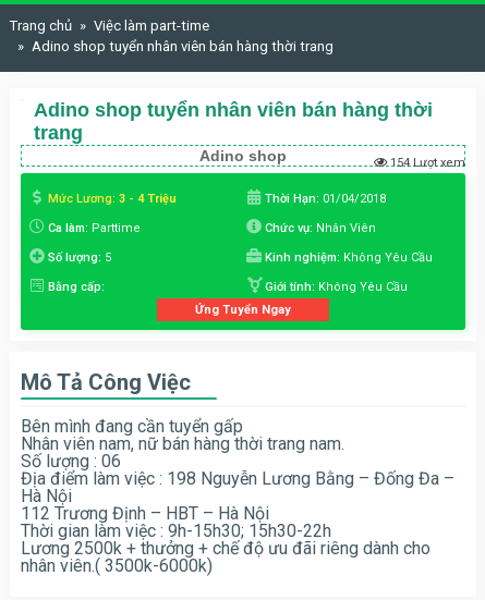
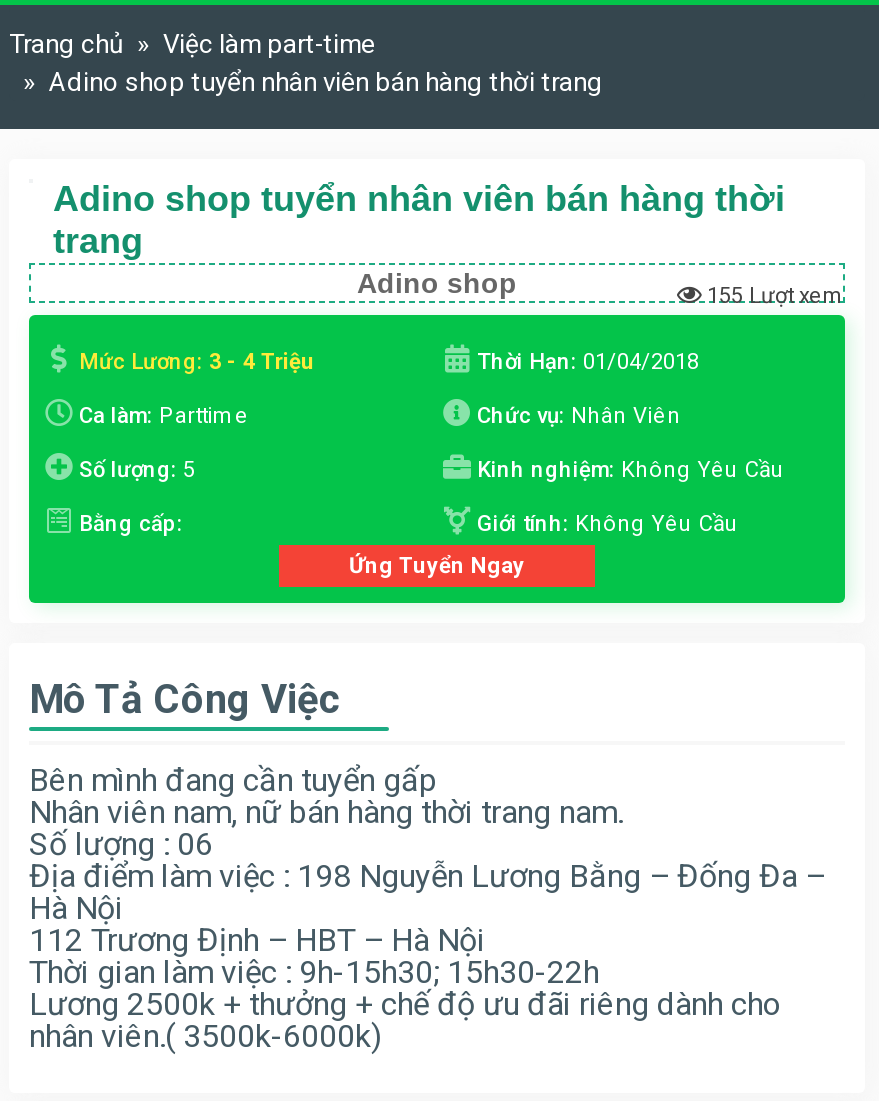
- 154 Lượt xem
+ 155 Lượt xem
